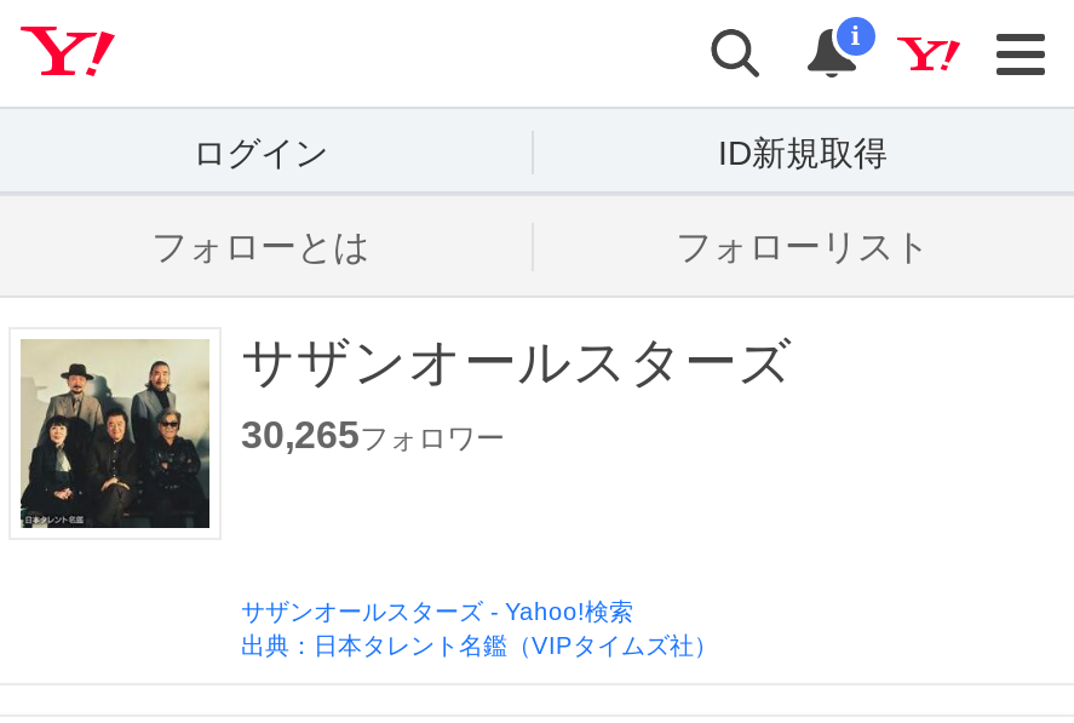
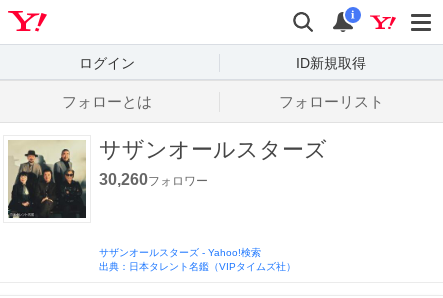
- 30,265フォロワー
+ 30,260フォロワー
